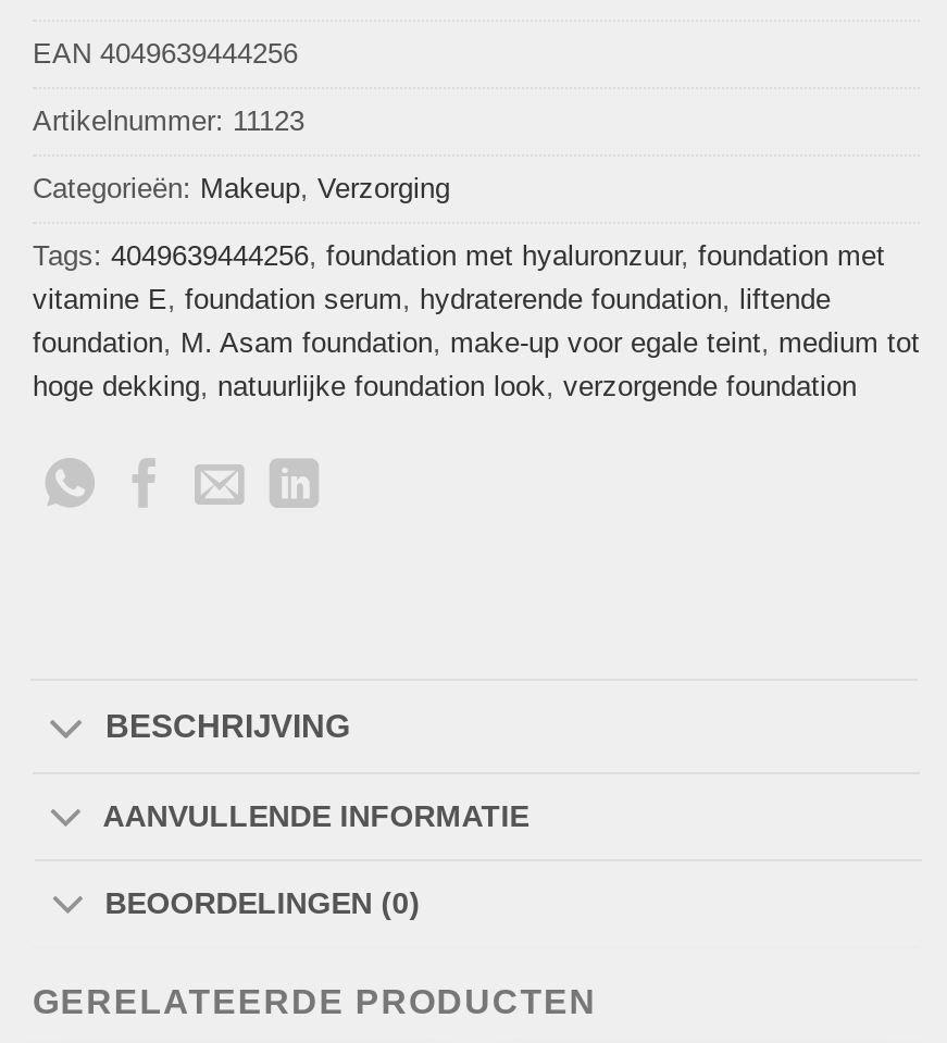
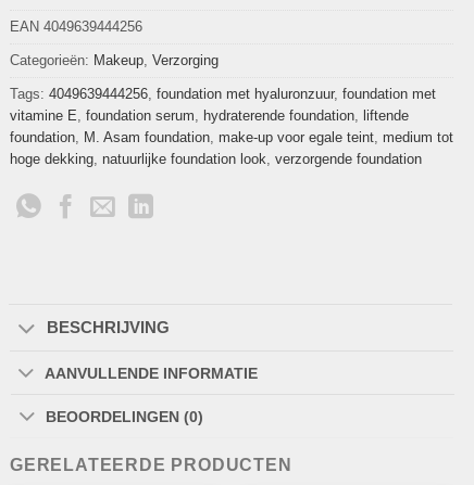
- Artikelnummer: 11123
